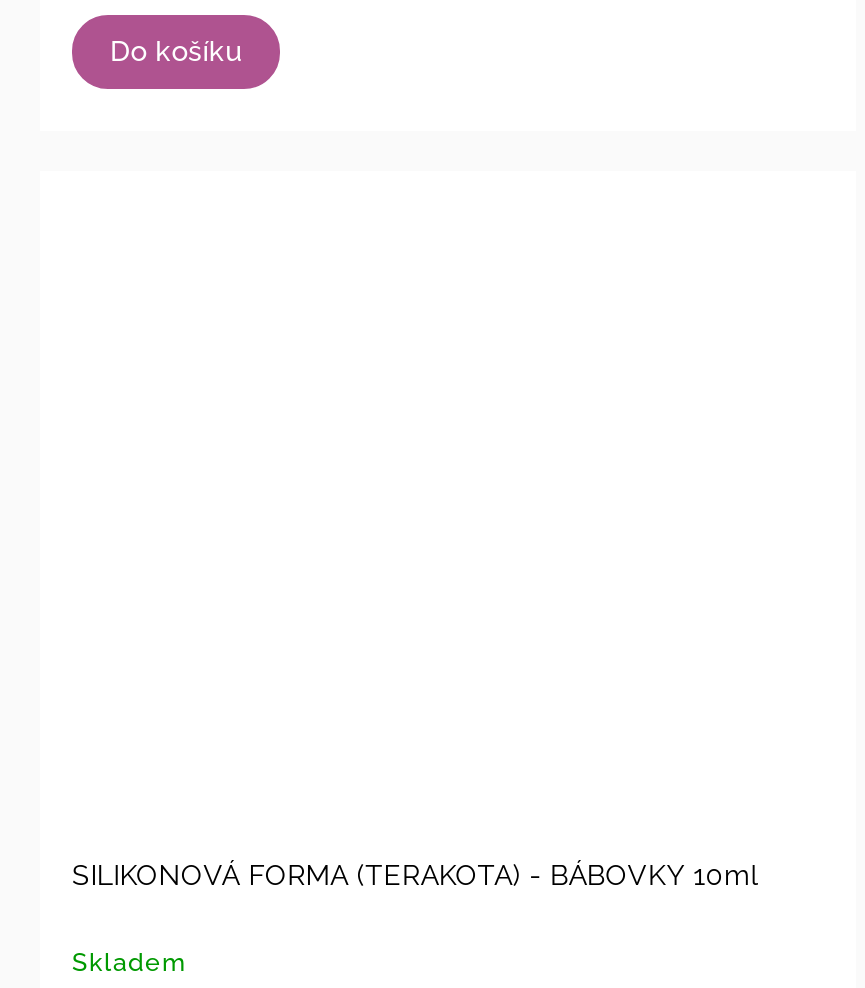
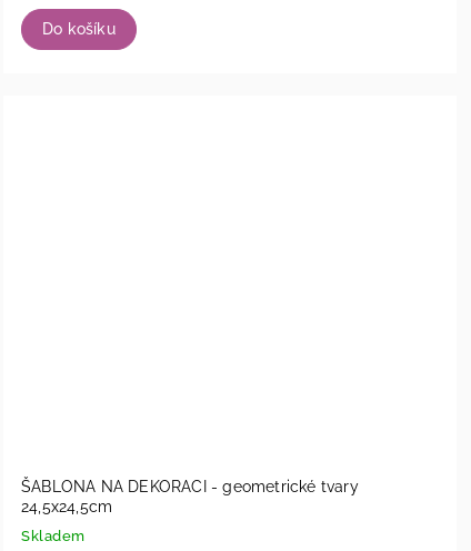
- SILIKONOVÁ FORMA (TERAKOTA) - BÁBOVKY 10ml
+ ŠABLONA NA DEKORACI - geometrické tvary
+ 24,5x24,5cm
